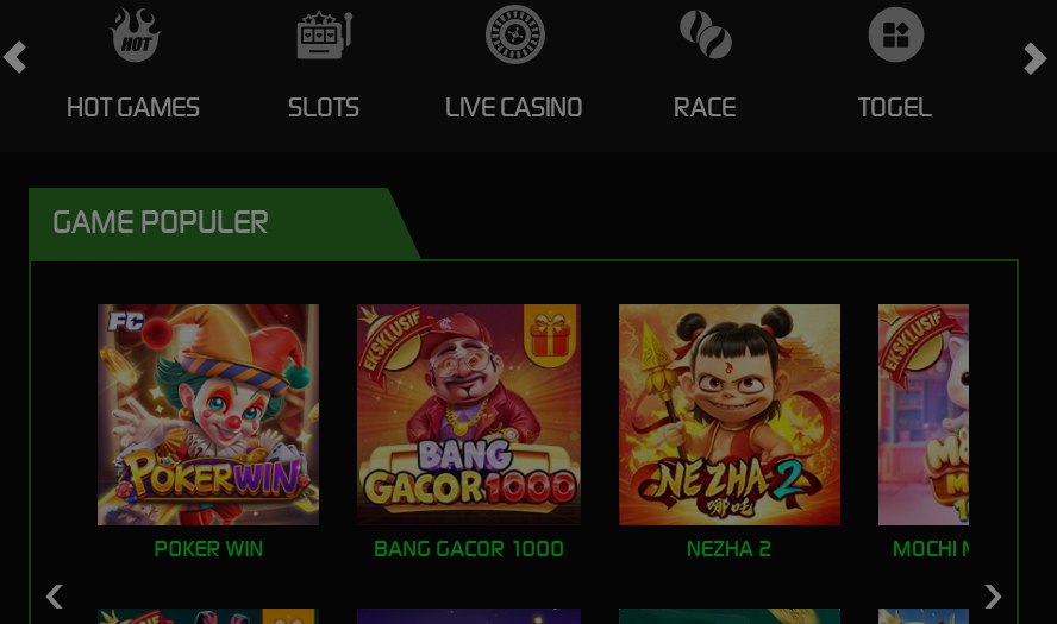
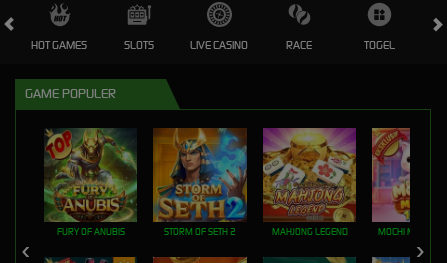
- [image]
- POKER WIN
+ [image]
+ FURY OF ANUBIS

- [image]
- BANG GACOR 1000
+ [image]
+ STORM OF SETH 2

- [image]
- NEZHA 2
+ [image]
+ MAHJONG LEGEND
